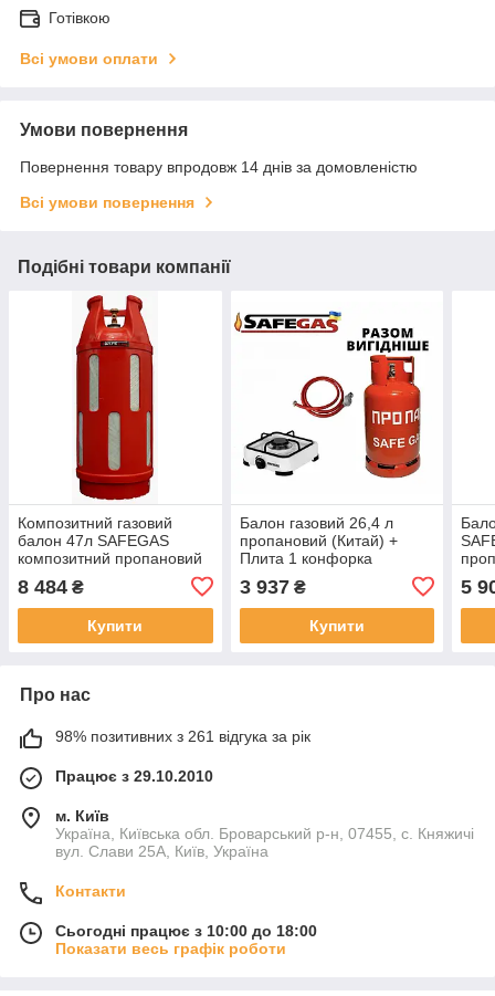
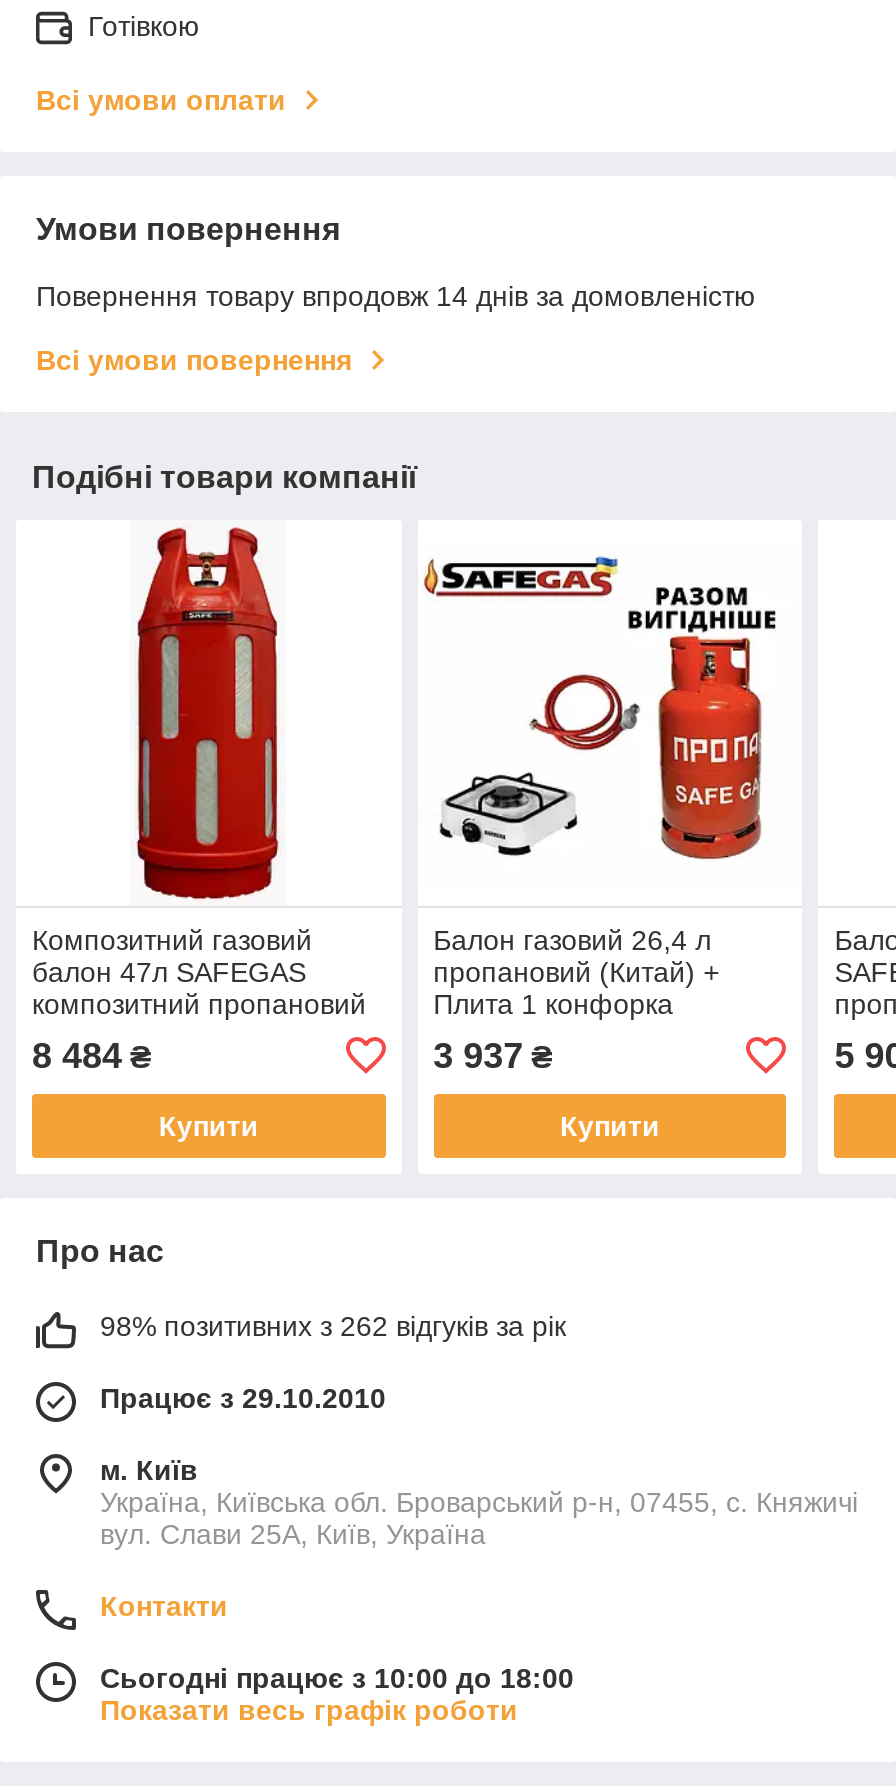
- 98% позитивних з 261 відгука за рік
+ 98% позитивних з 262 відгуків за рік
